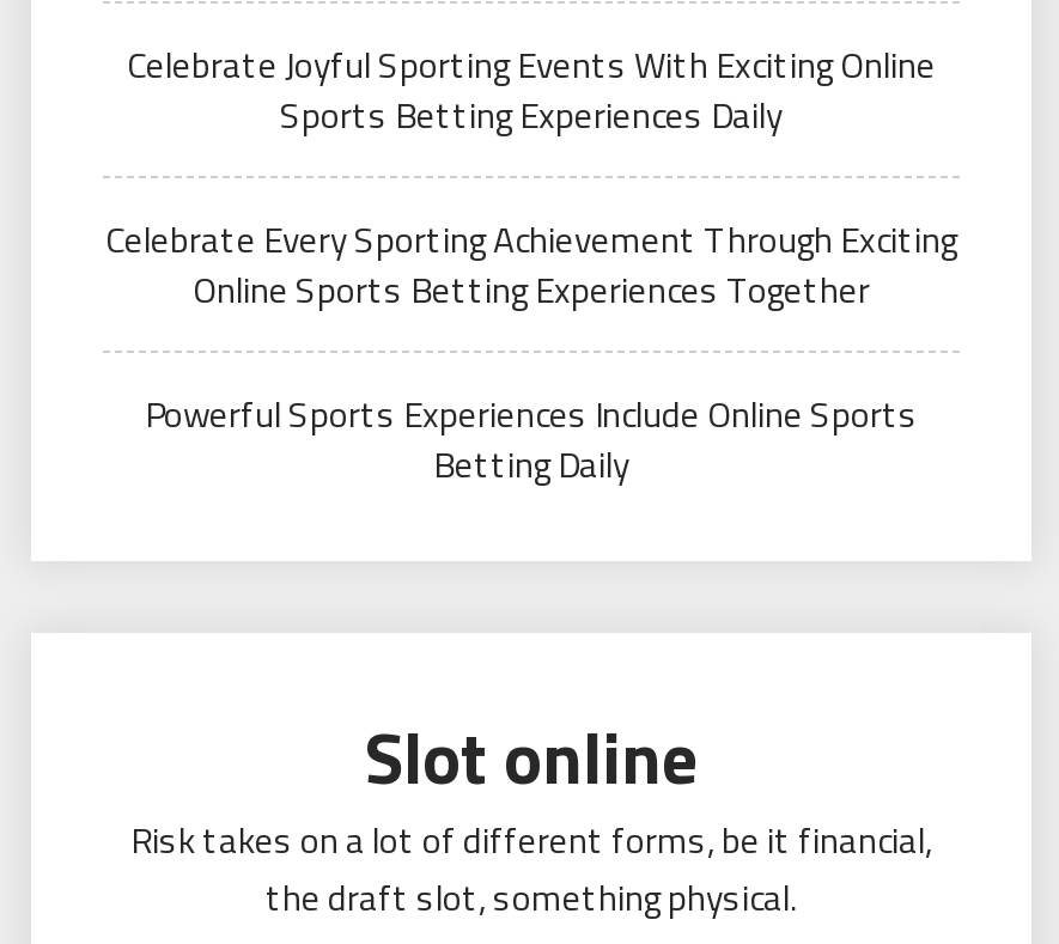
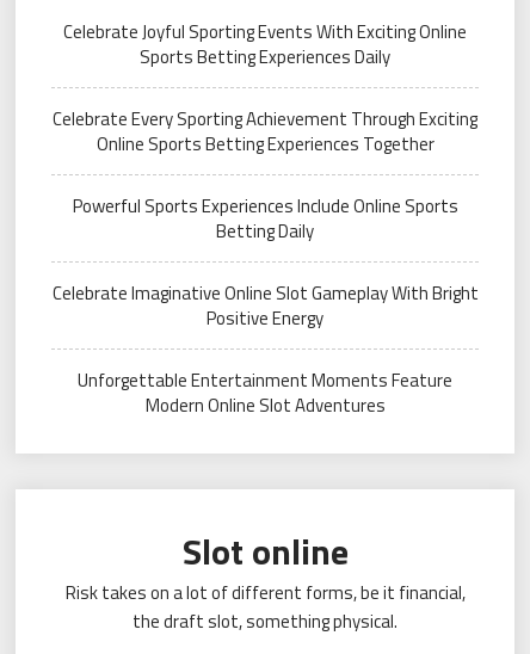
+ Celebrate Imaginative Online Slot Gameplay With Bright
+ Positive Energy
+ Unforgettable Entertainment Moments Feature
+ Modern Online Slot Adventures
